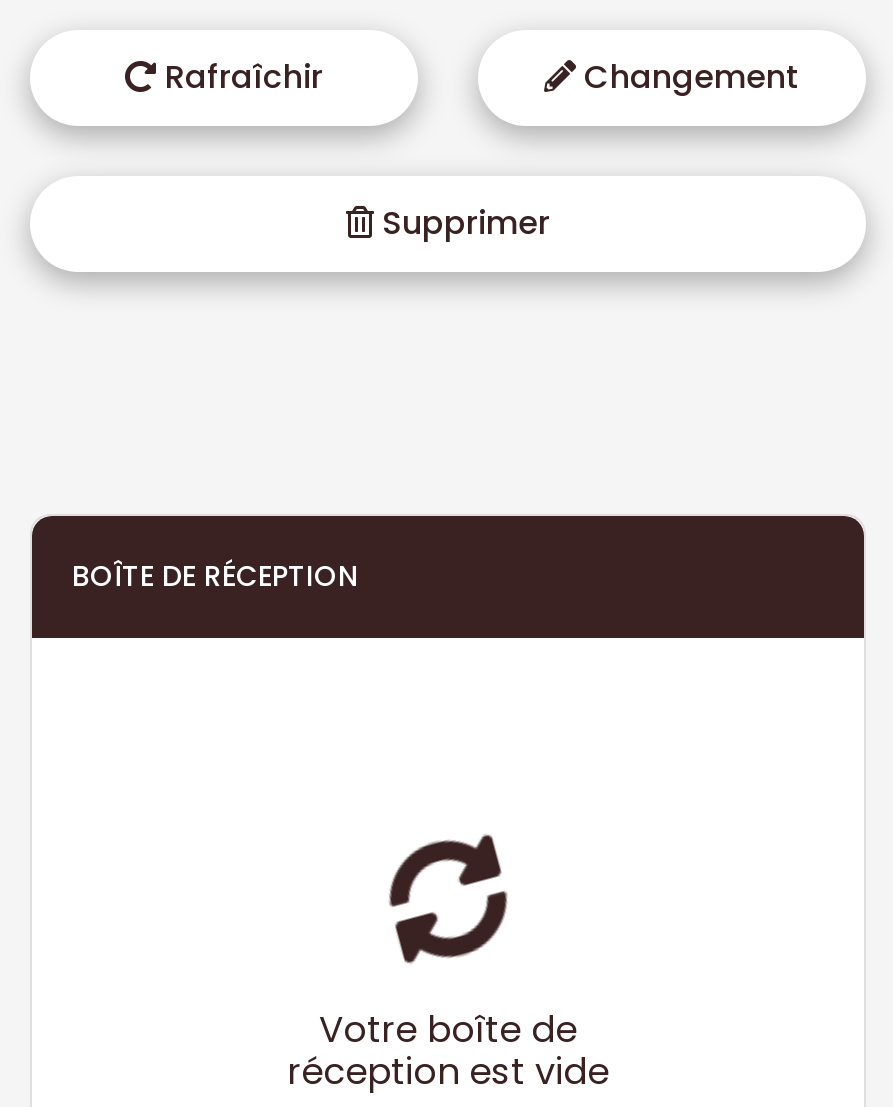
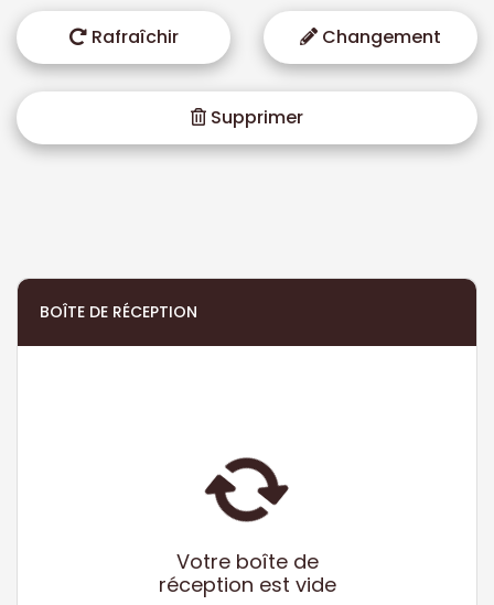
- [image]
+ [image]

- [image]
+ [image]
